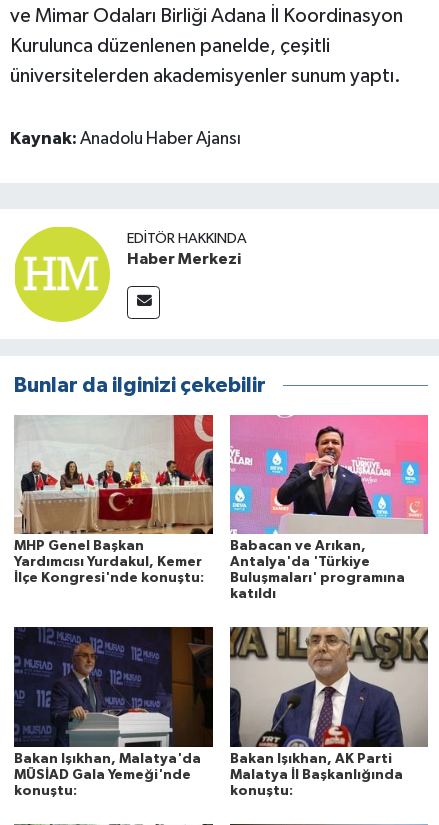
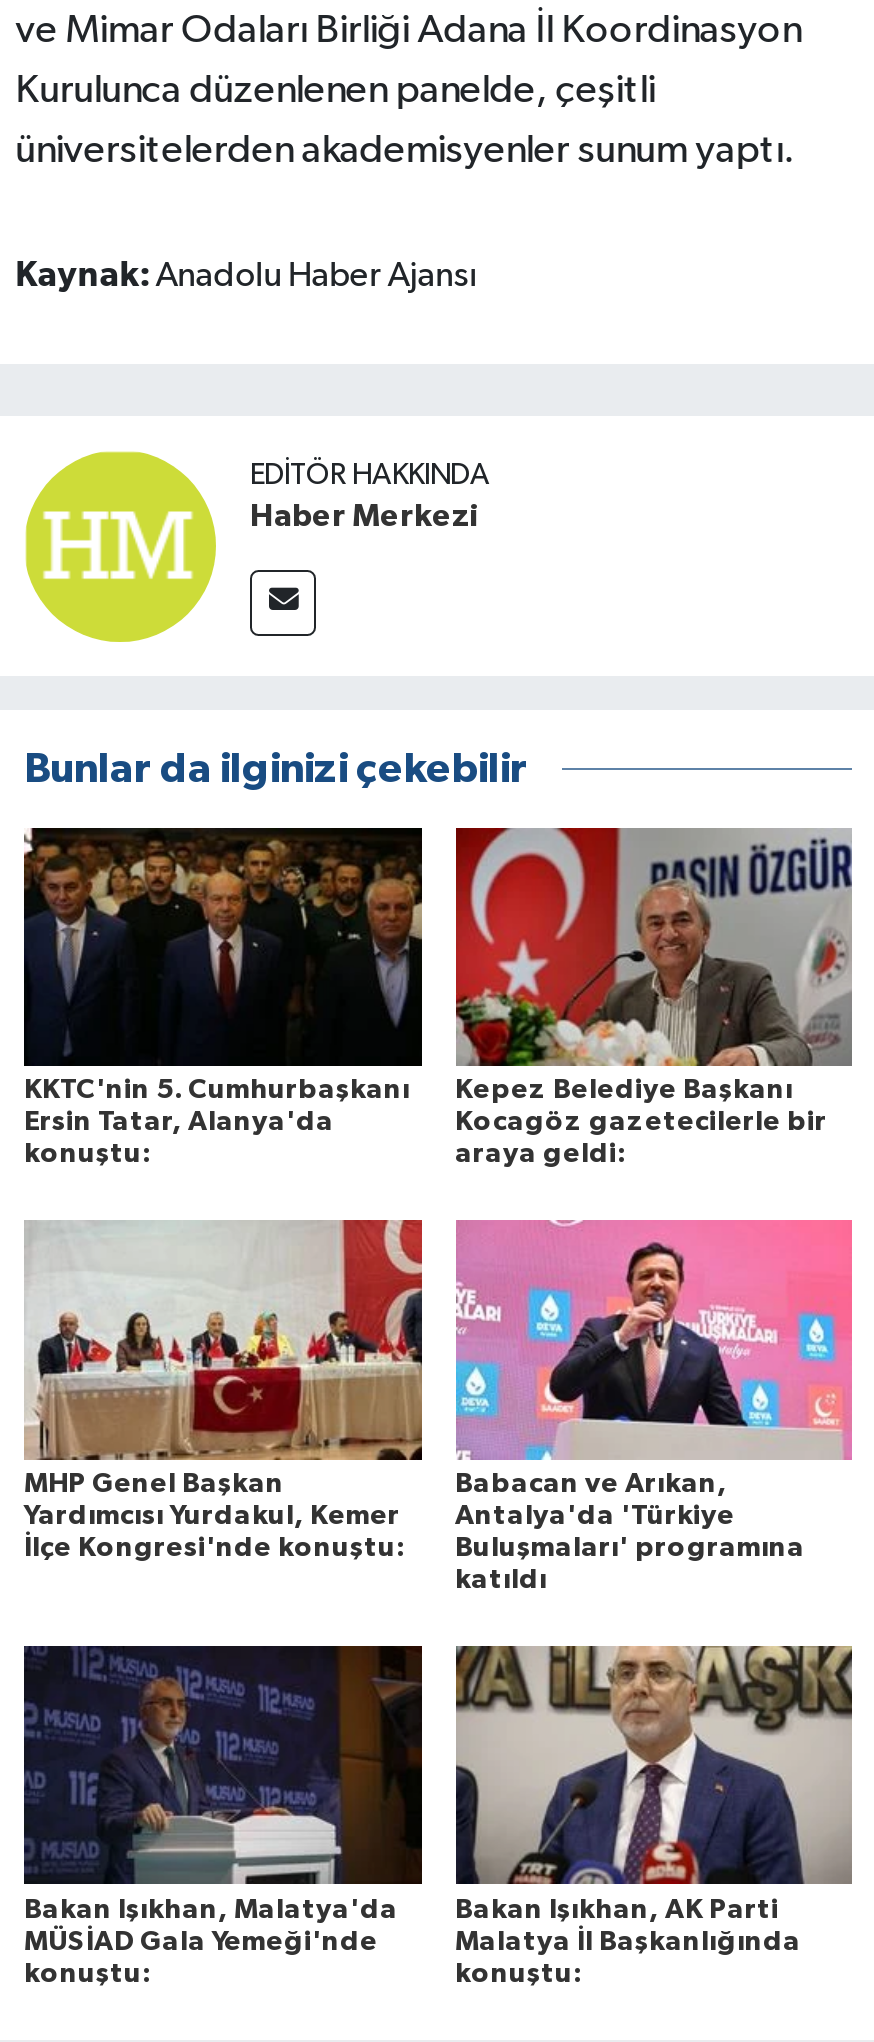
+ [image]
+ KKTC'nin 5. Cumhurbaşkanı
+ Ersin Tatar, Alanya'da
+ konuştu:

+ [image]
+ Kepez Belediye Başkanı
+ Kocagöz gazetecilerle bir
+ araya geldi:
